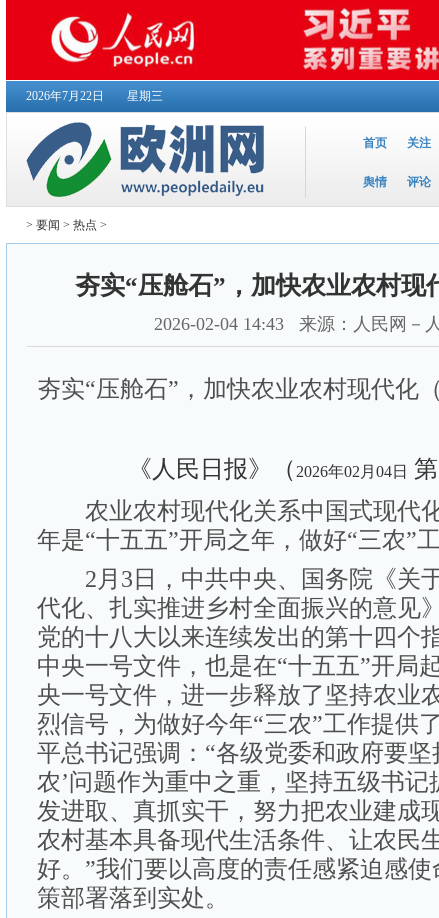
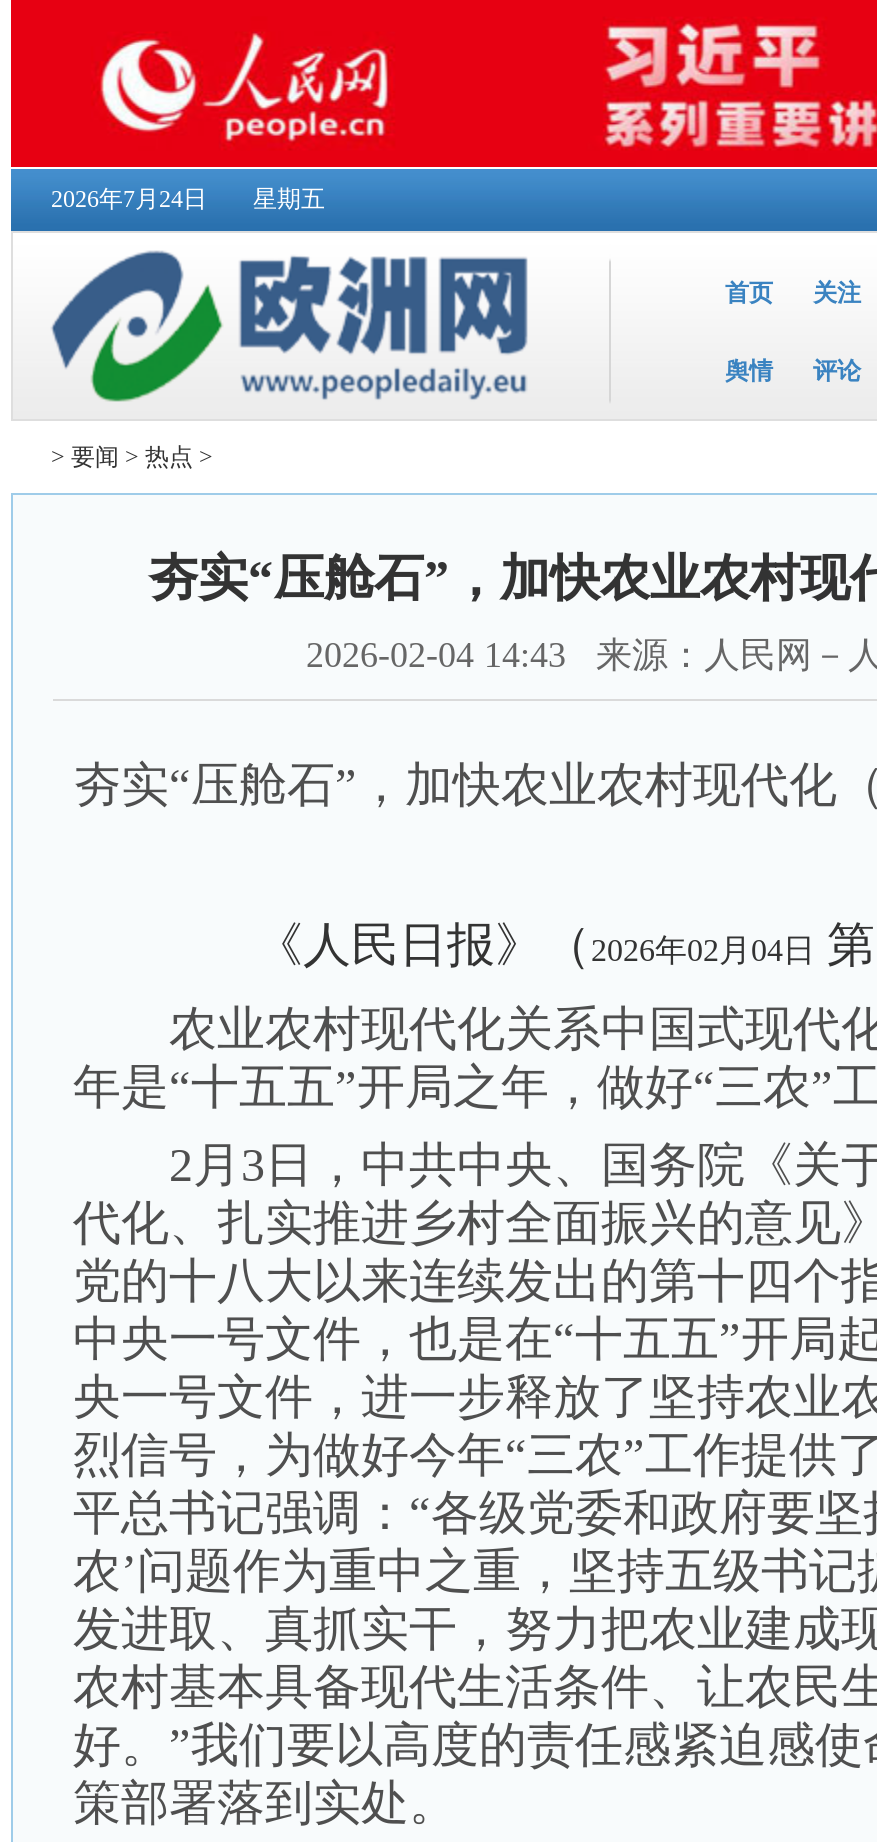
- 2026年7月22日
+ 2026年7月24日

- 星期三
+ 星期五
